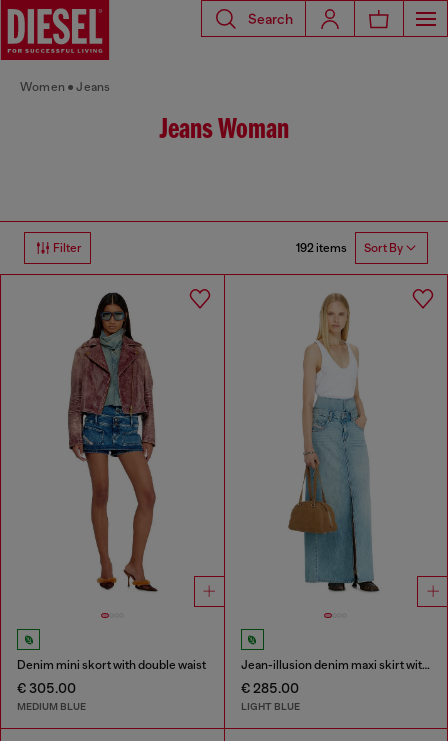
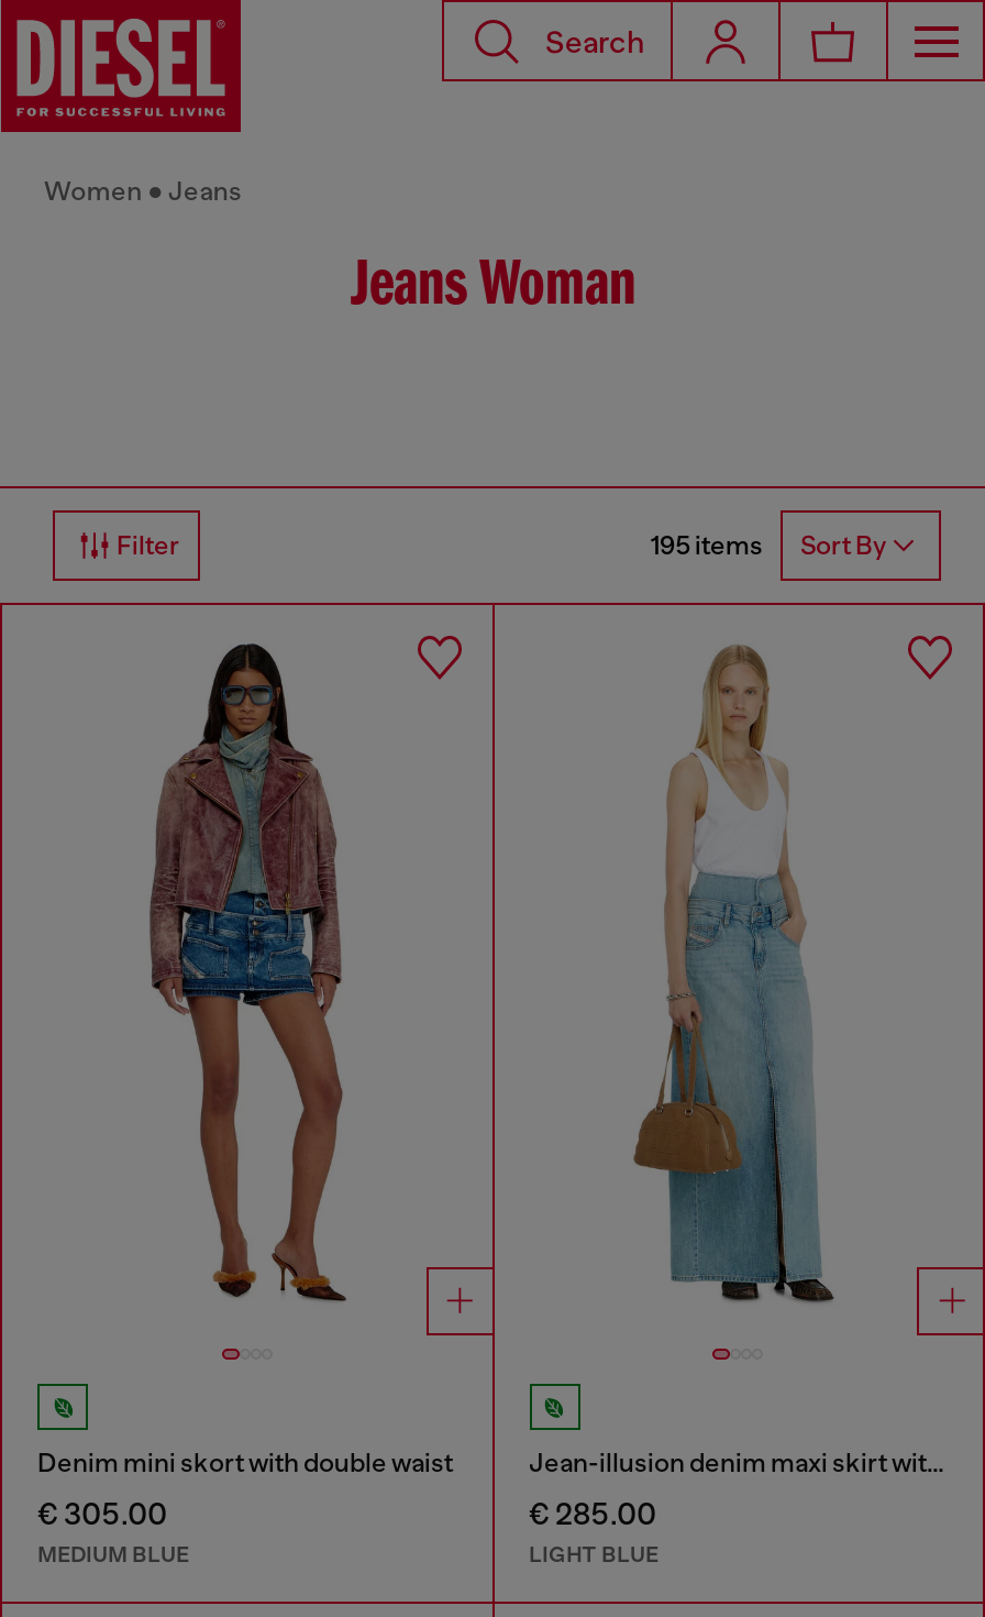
- 192 items Sort By
+ 195 items Sort By
